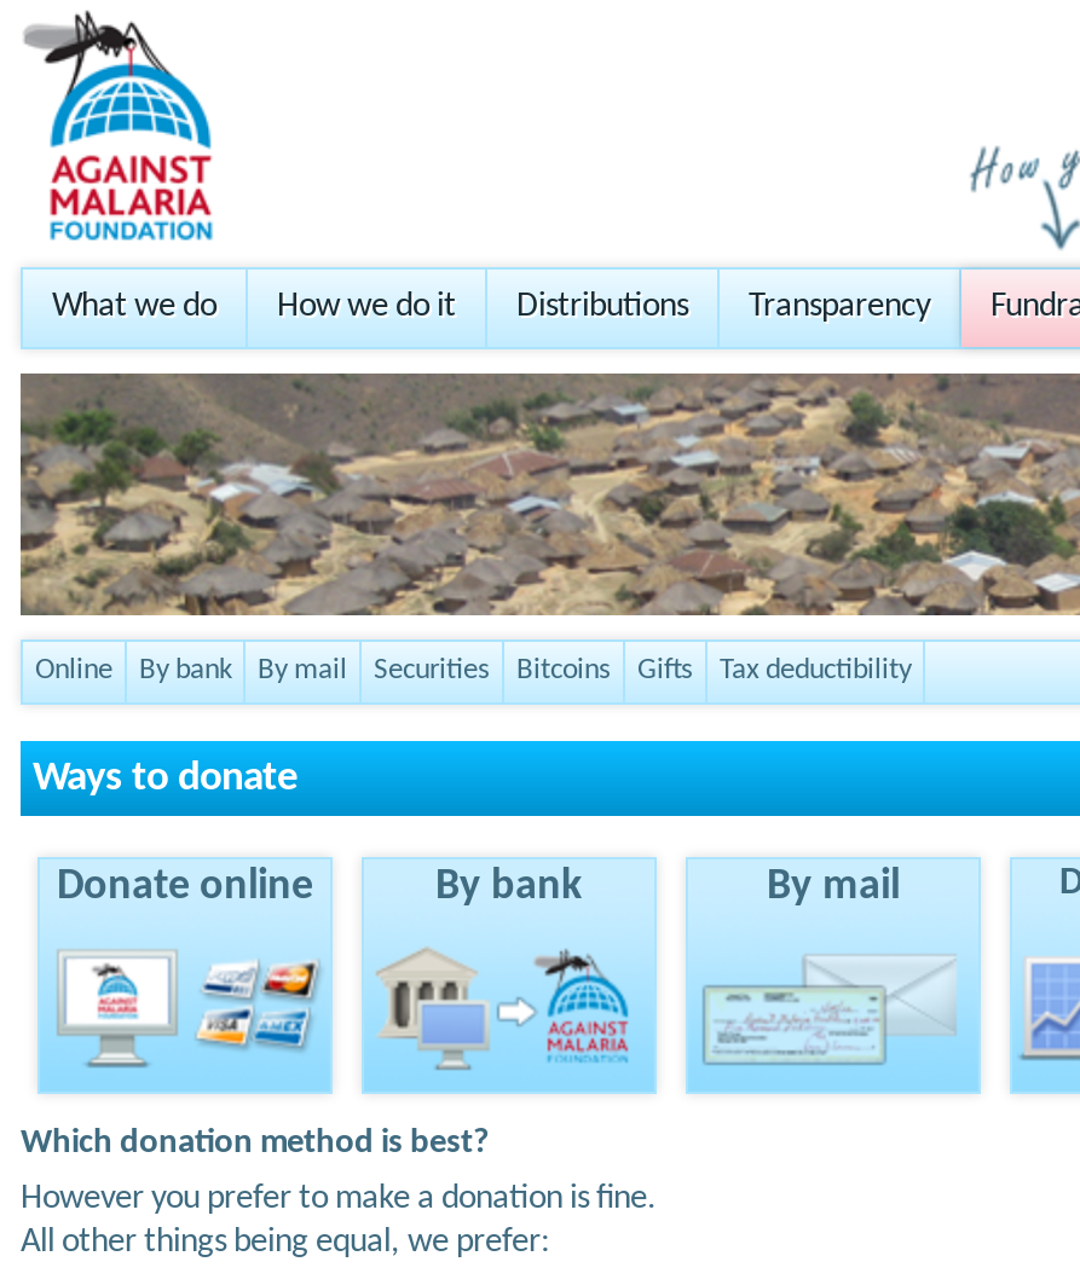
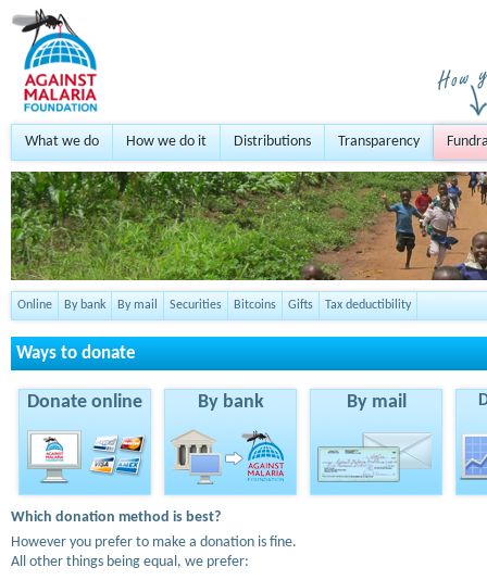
- [image]
+ [image]
